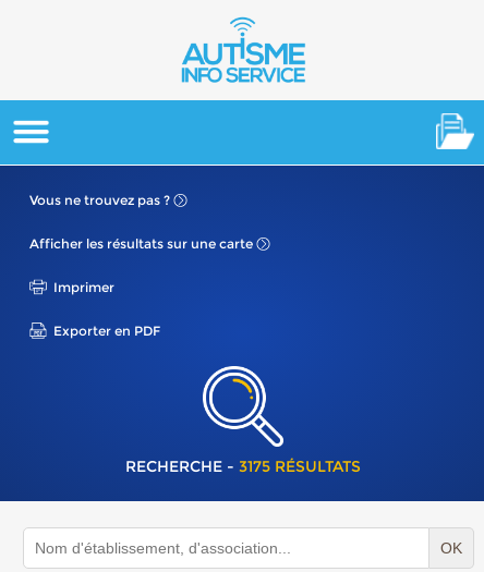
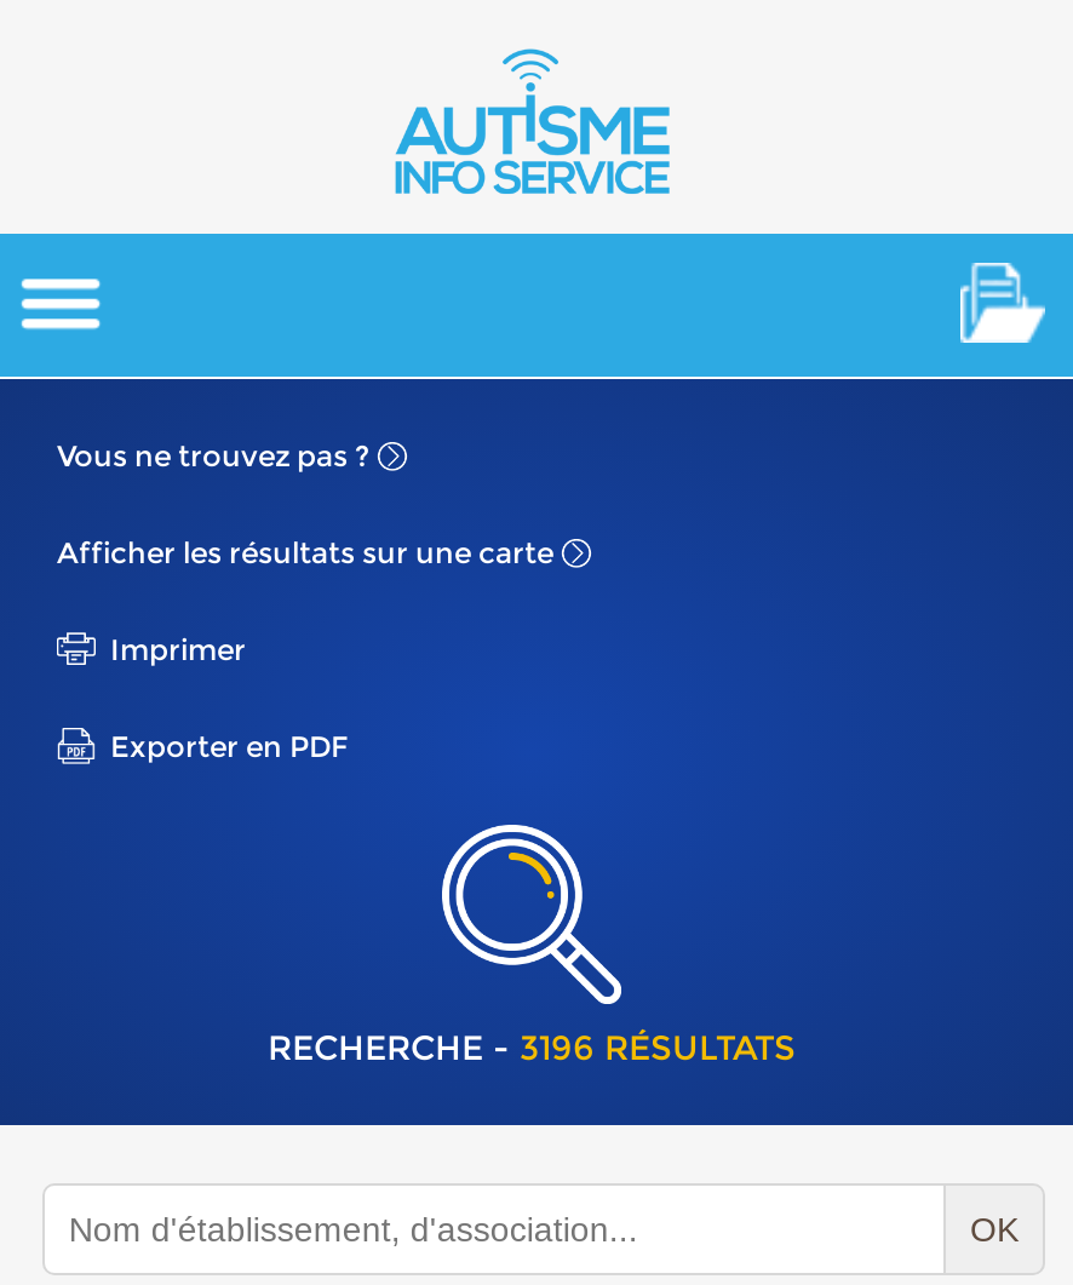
- RECHERCHE - 3175 RÉSULTATS
+ RECHERCHE - 3196 RÉSULTATS
